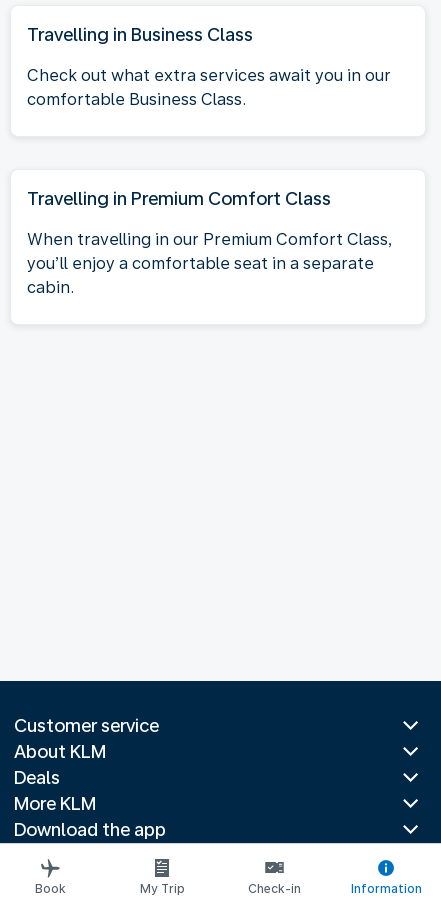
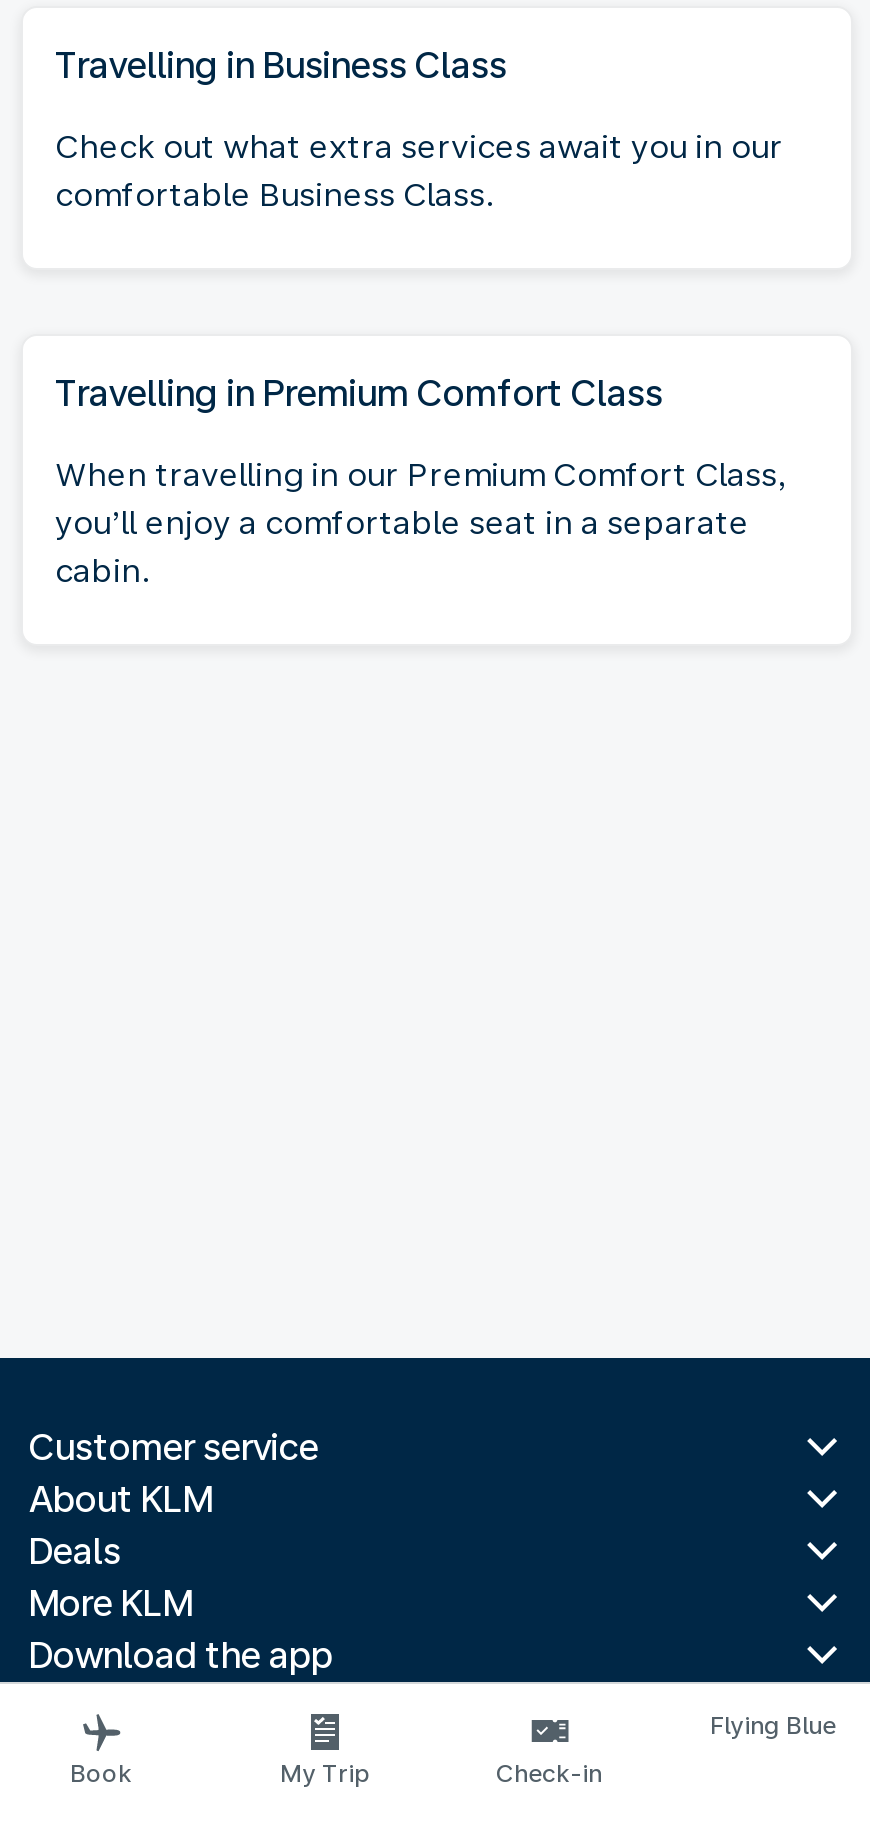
- Information
+ Flying Blue
